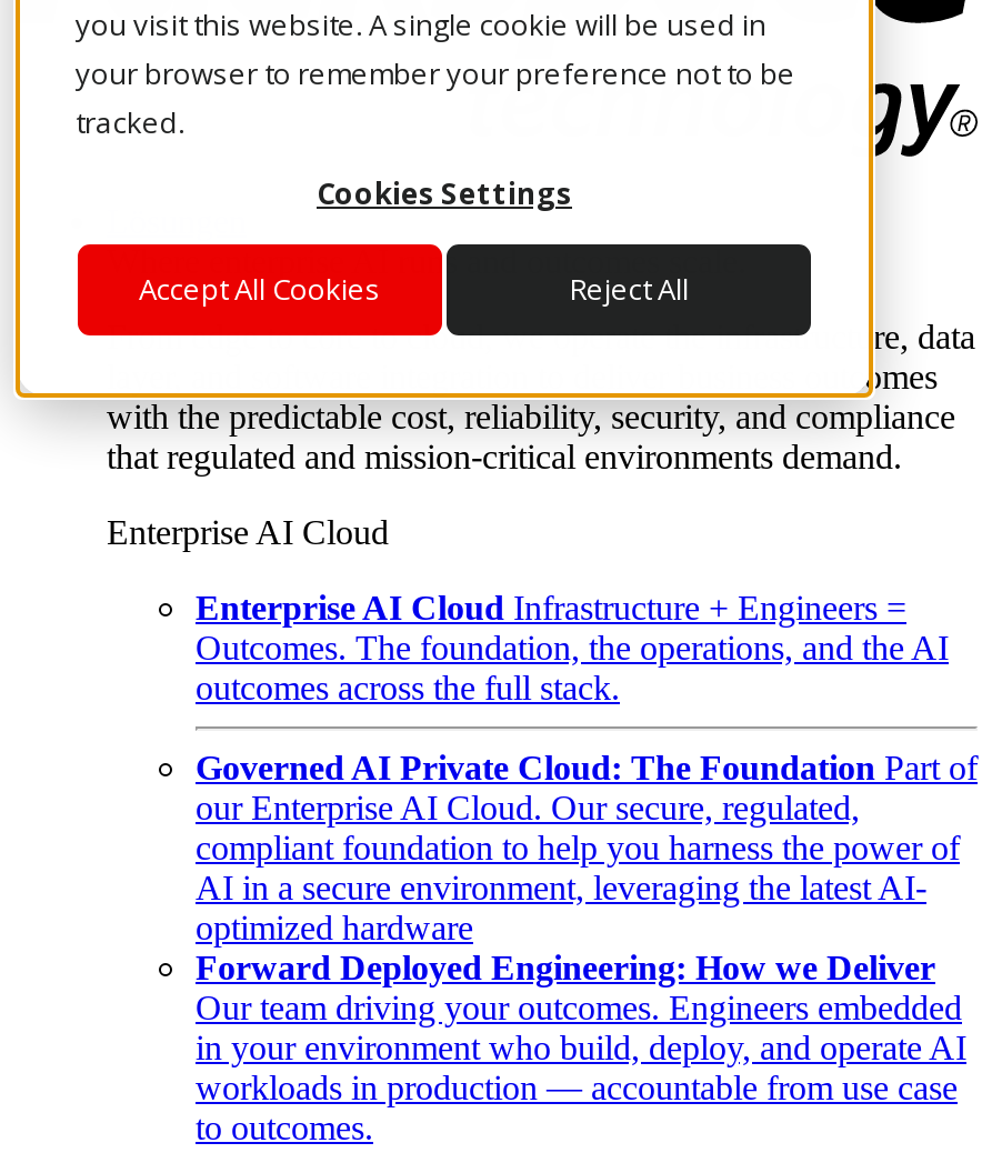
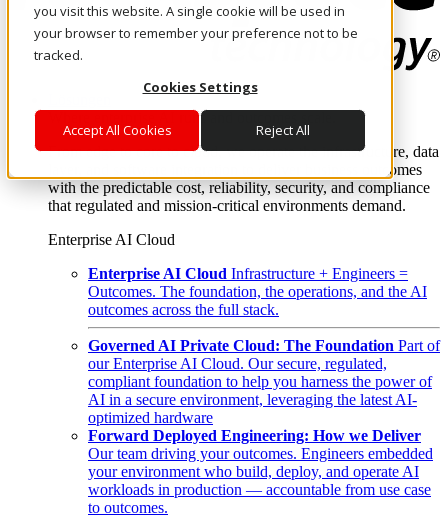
- in your environment who build, deploy, and operate AI
+ your environment who build, deploy, and operate AI
